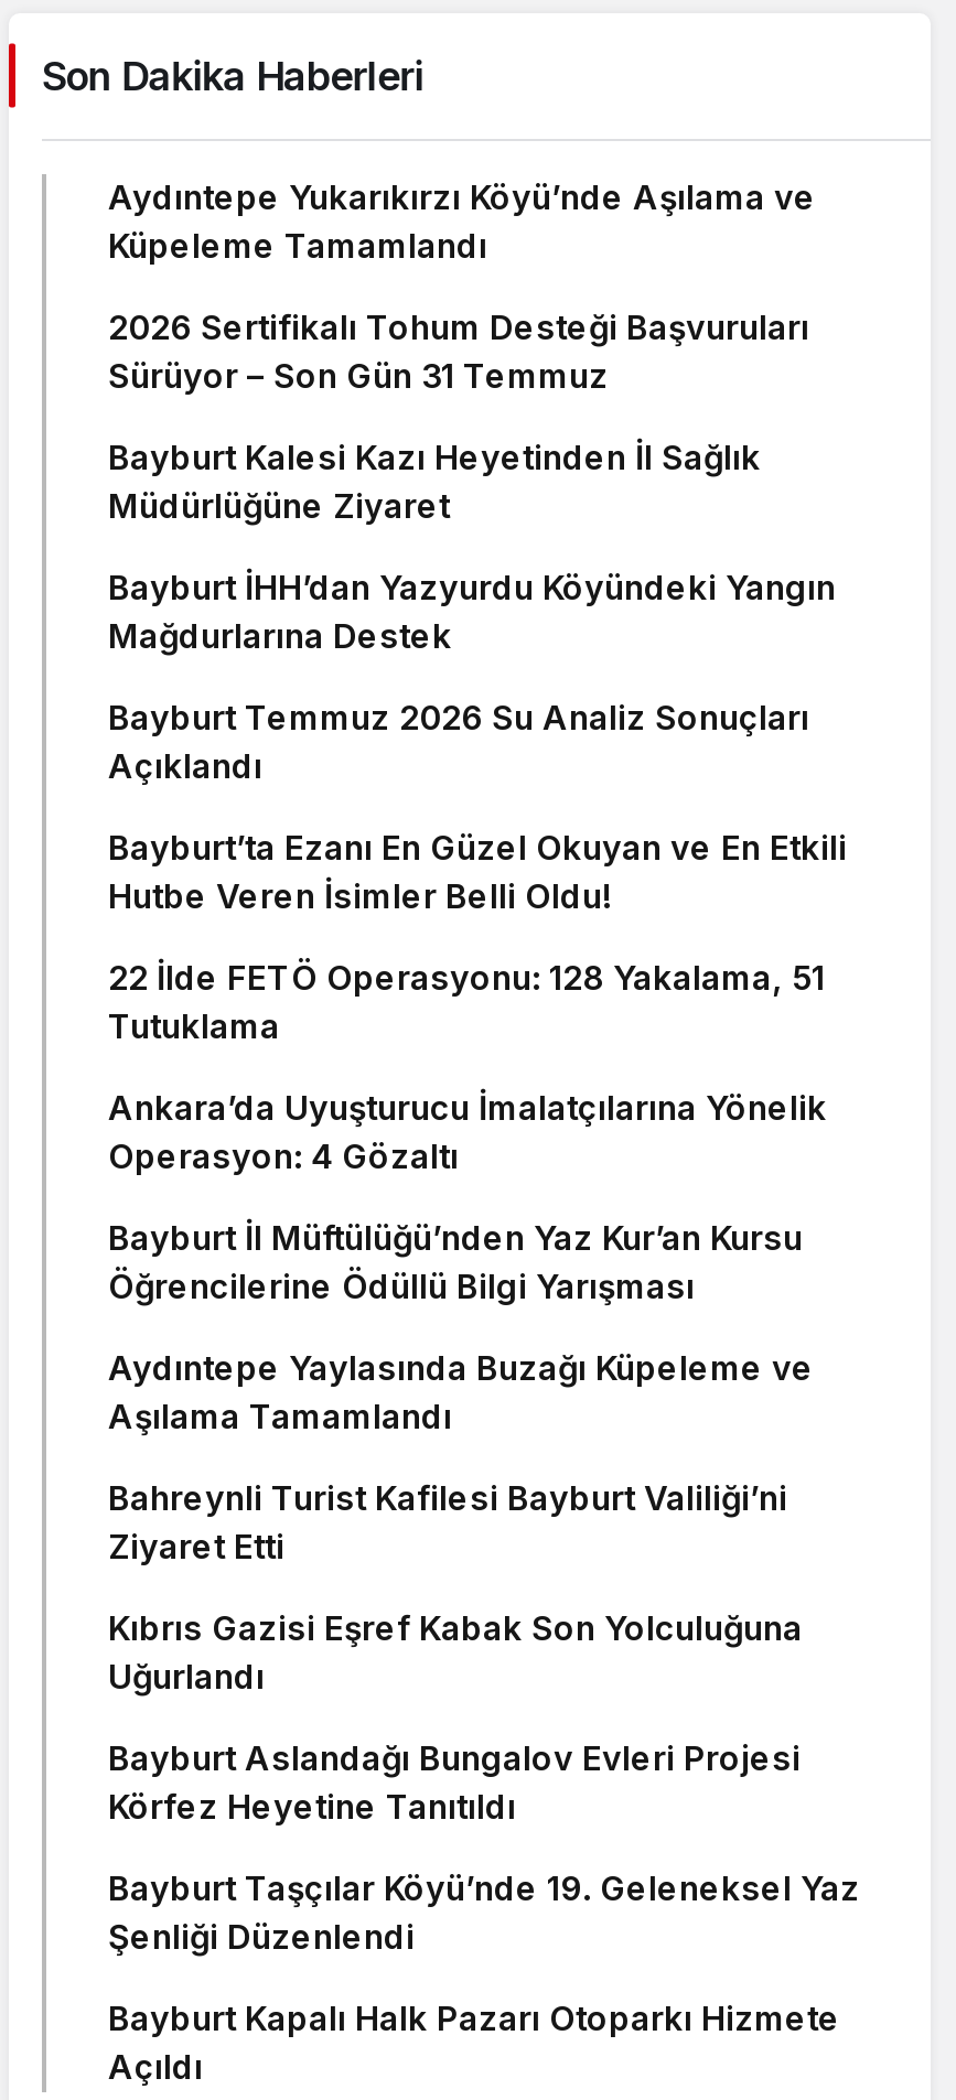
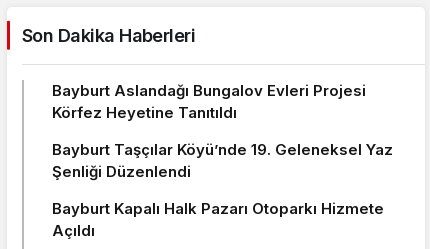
- Aydıntepe Yukarıkırzı Köyü’nde Aşılama ve
- Küpeleme Tamamlandı
- 2026 Sertifikalı Tohum Desteği Başvuruları
- Sürüyor – Son Gün 31 Temmuz
- Bayburt Kalesi Kazı Heyetinden İl Sağlık
- Müdürlüğüne Ziyaret
- Bayburt İHH’dan Yazyurdu Köyündeki Yangın
- Mağdurlarına Destek
- Bayburt Temmuz 2026 Su Analiz Sonuçları
- Açıklandı
- Bayburt’ta Ezanı En Güzel Okuyan ve En Etkili
- Hutbe Veren İsimler Belli Oldu!
- 22 İlde FETÖ Operasyonu: 128 Yakalama, 51
- Tutuklama
- Ankara’da Uyuşturucu İmalatçılarına Yönelik
- Operasyon: 4 Gözaltı
- Bayburt İl Müftülüğü’nden Yaz Kur’an Kursu
- Öğrencilerine Ödüllü Bilgi Yarışması
- Aydıntepe Yaylasında Buzağı Küpeleme ve
- Aşılama Tamamlandı
- Bahreynli Turist Kafilesi Bayburt Valiliği’ni
- Ziyaret Etti
- Kıbrıs Gazisi Eşref Kabak Son Yolculuğuna
- Uğurlandı
